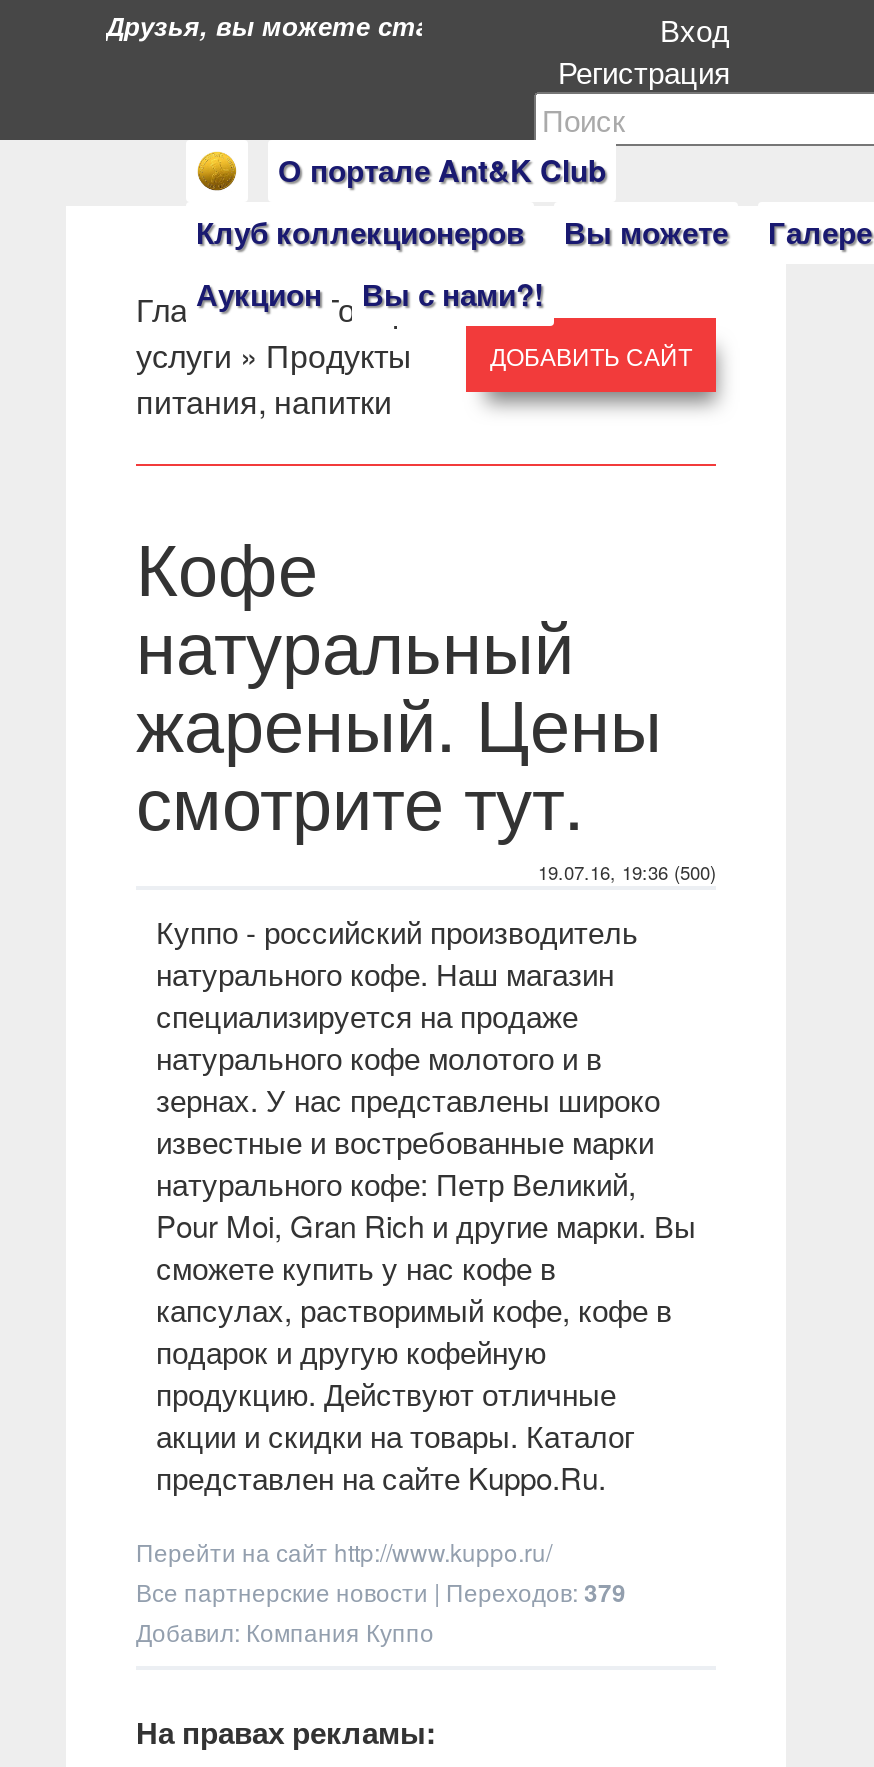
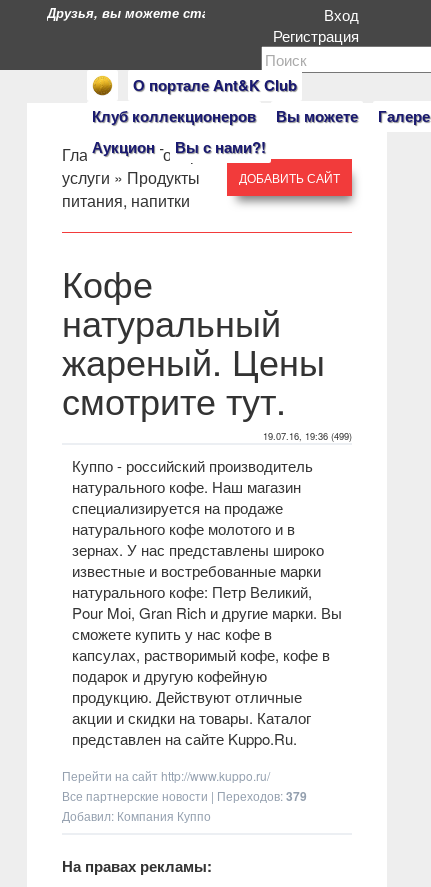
- 19.07.16, 19:36 (500)
+ 19.07.16, 19:36 (499)
